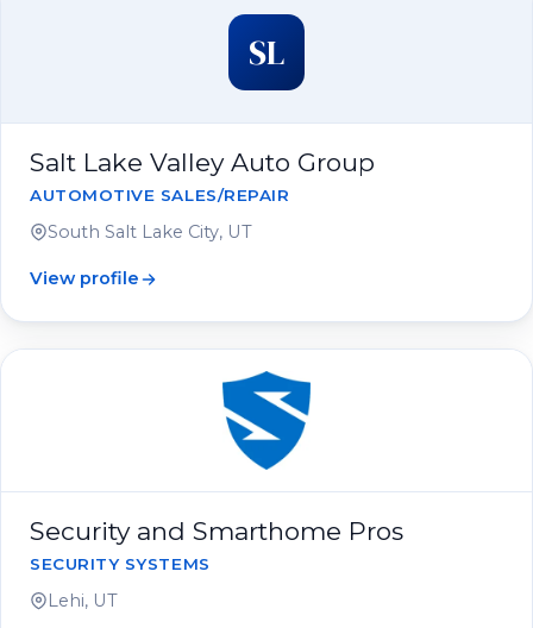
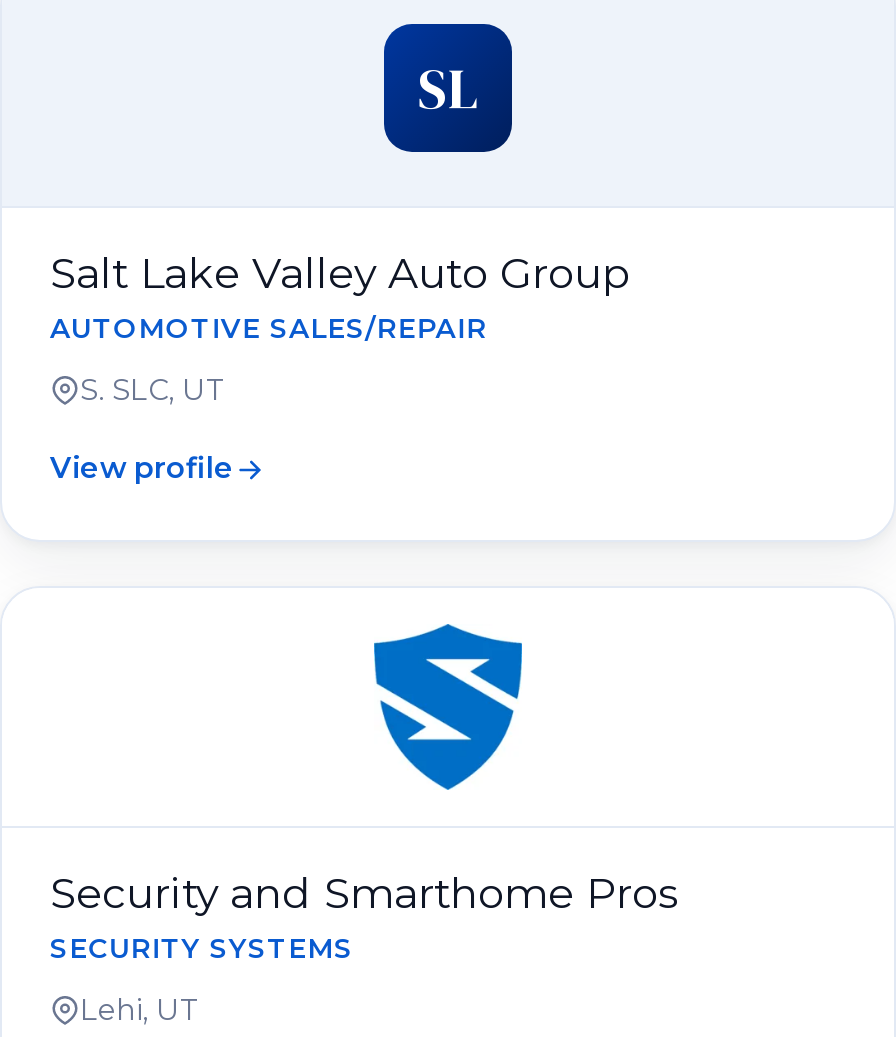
- South Salt Lake City, UT
+ S. SLC, UT
